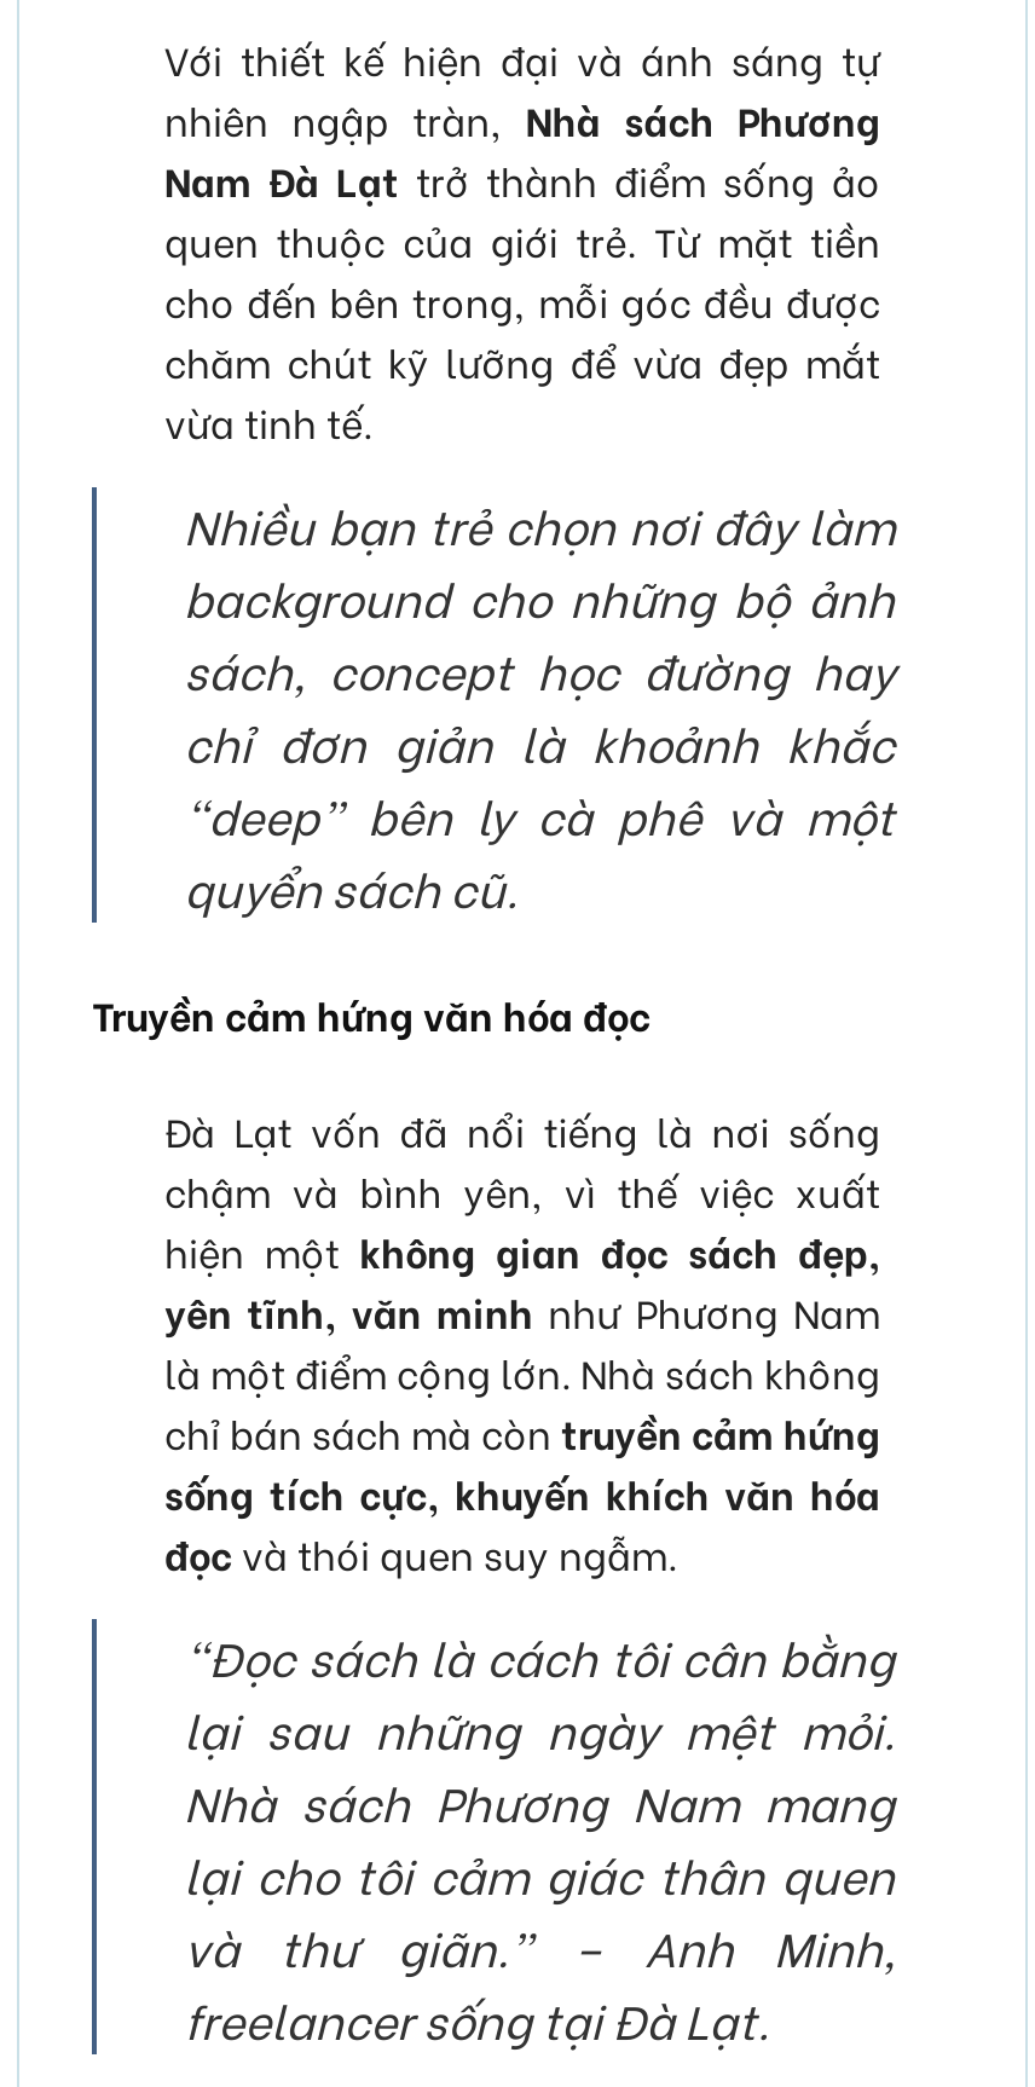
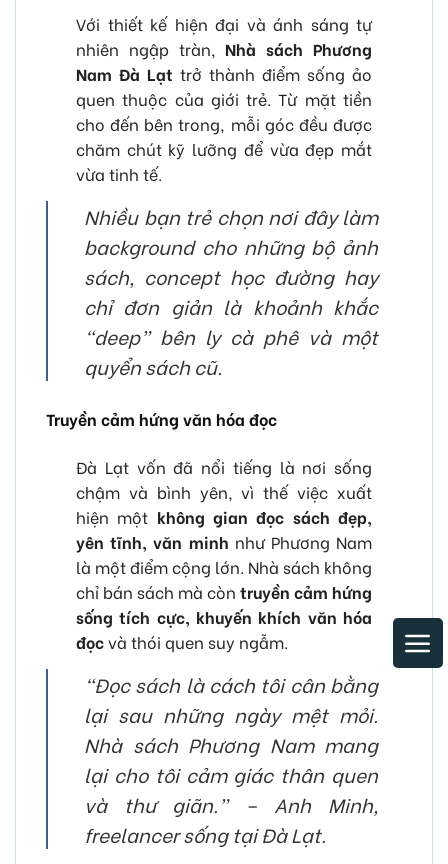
+ [image]
